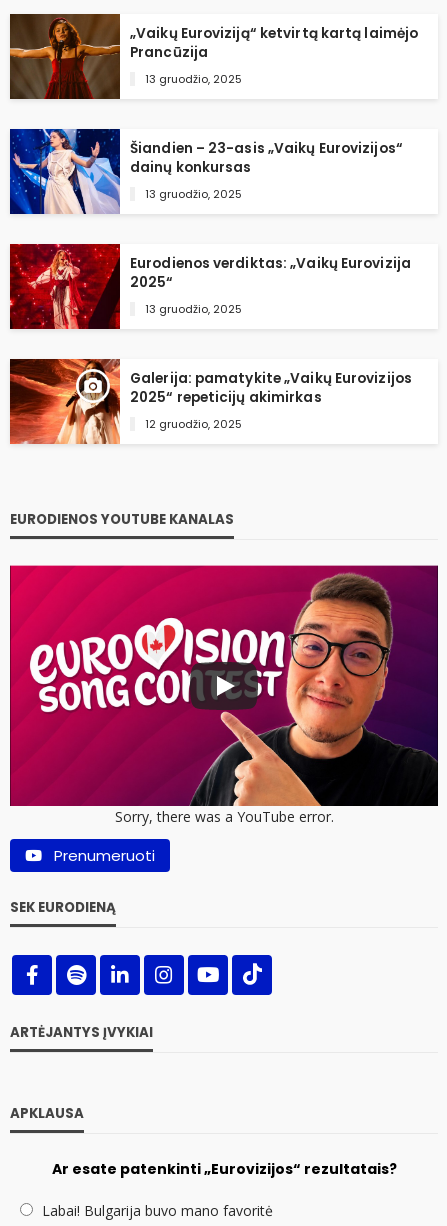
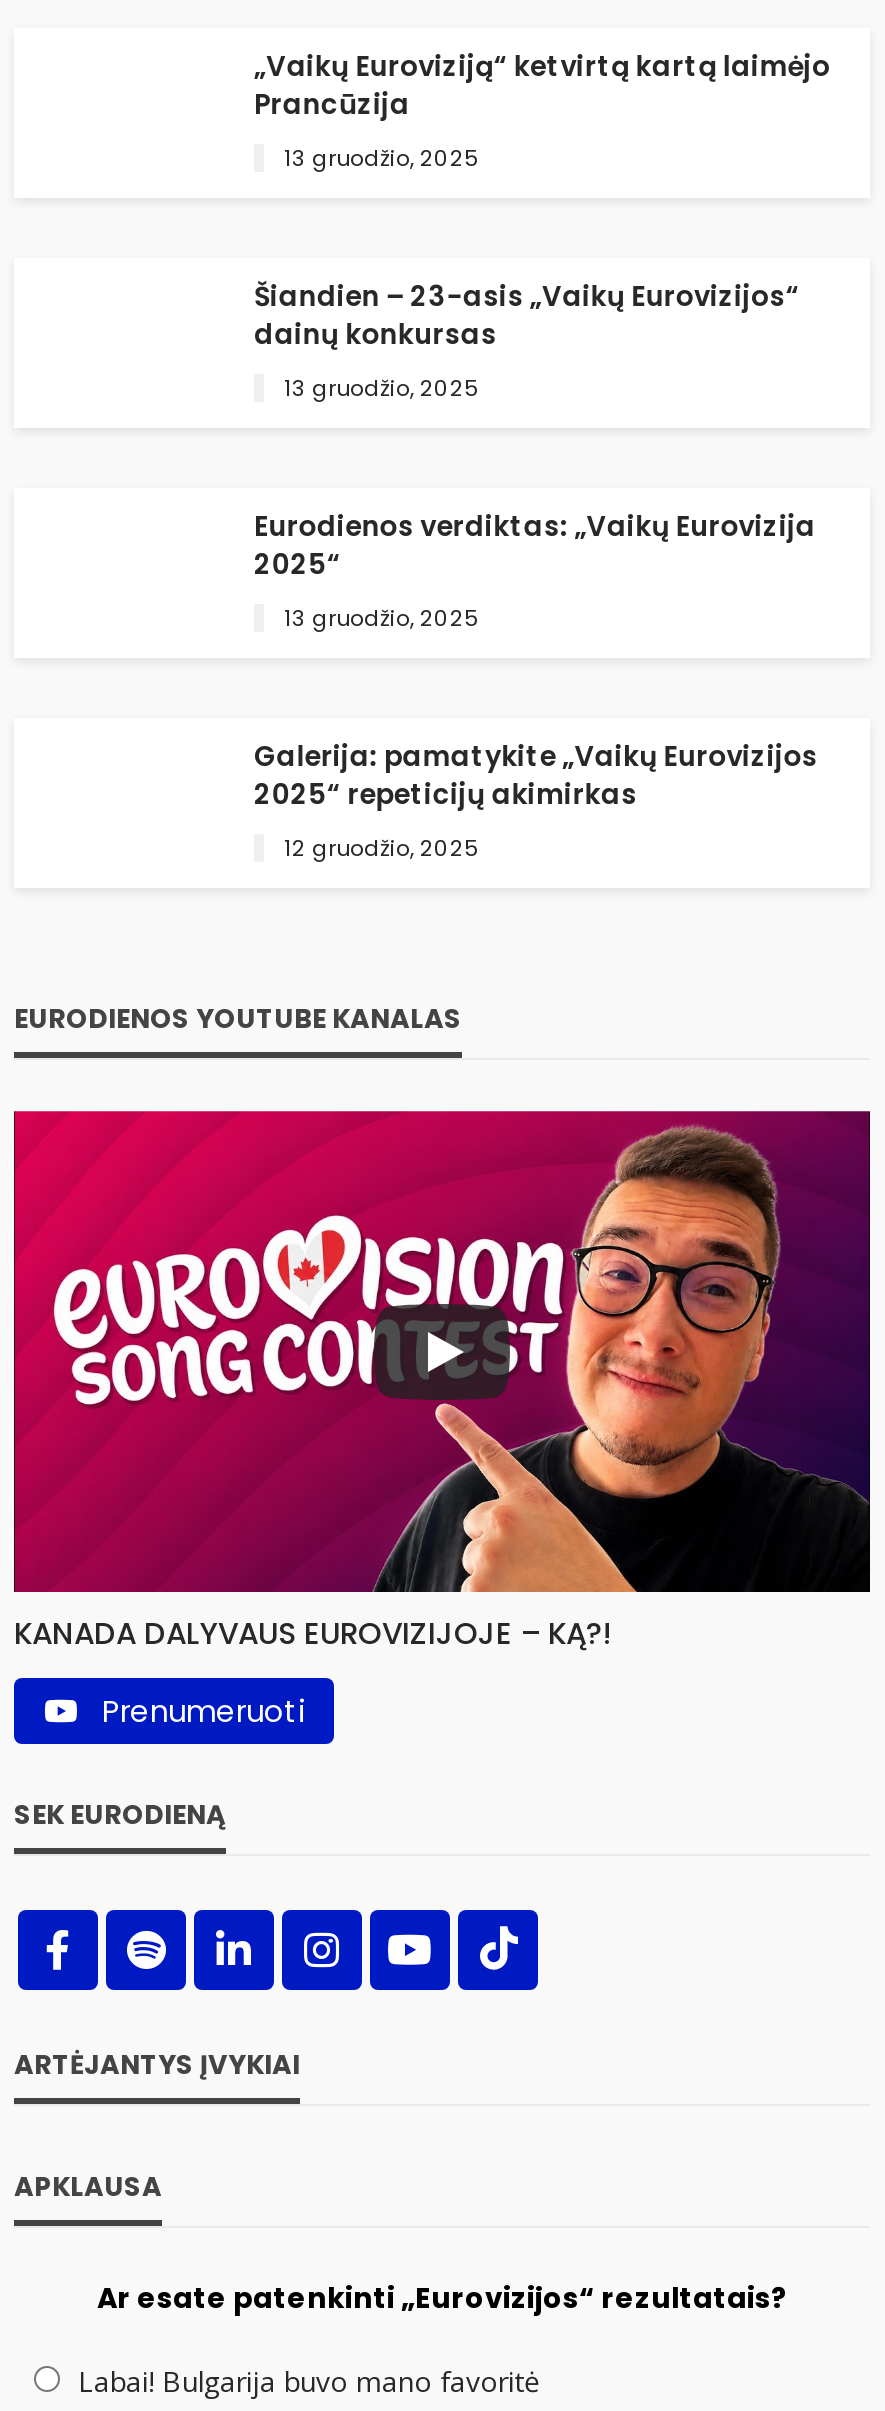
- [image]

- [image]

- [image]

- [image]

- Sorry, there was a YouTube error.
+ KANADA DALYVAUS EUROVIZIJOJE – KĄ?!
